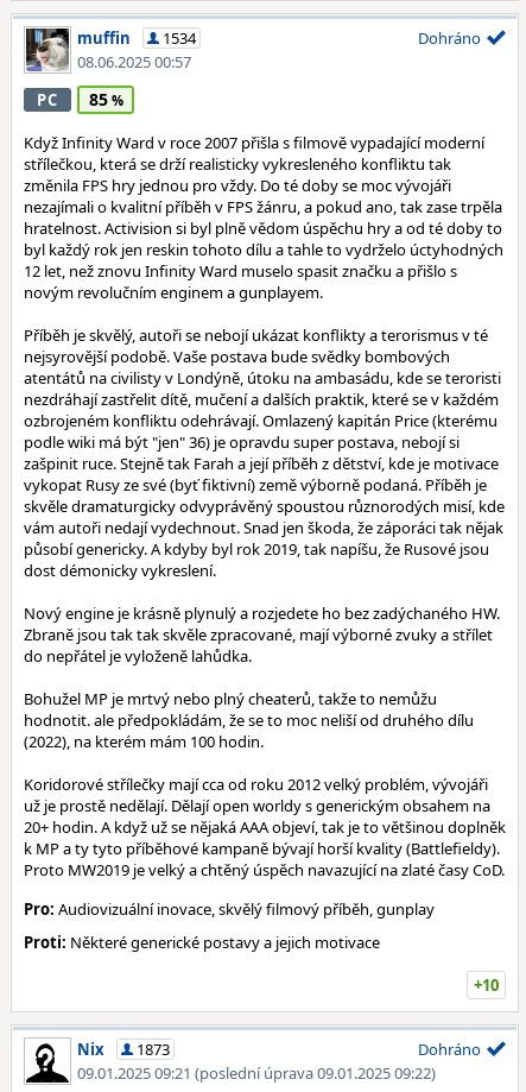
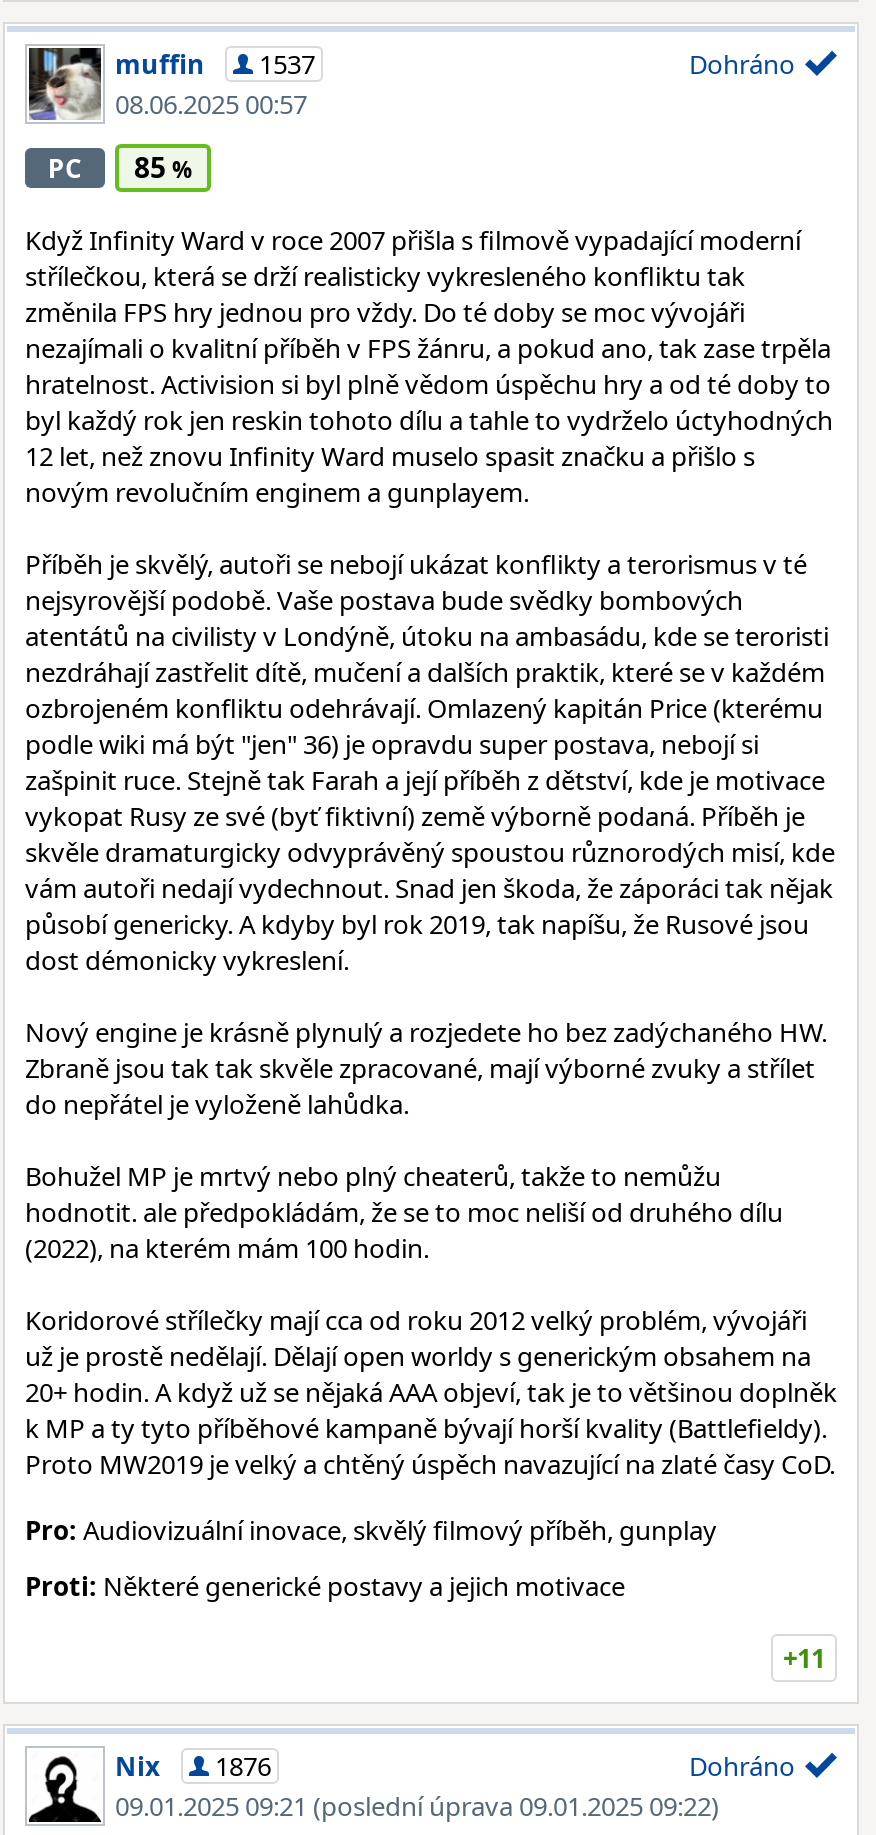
- muffin 1534
+ muffin 1537

- +10
+ +11

- Nix 1873
+ Nix 1876
